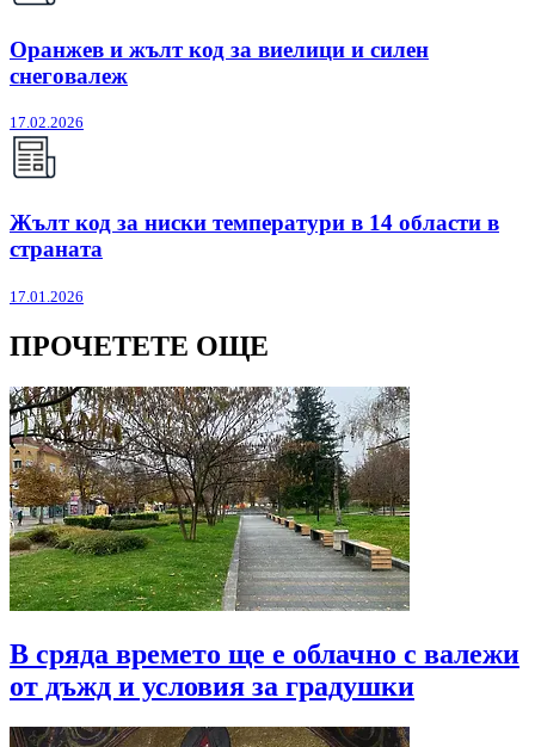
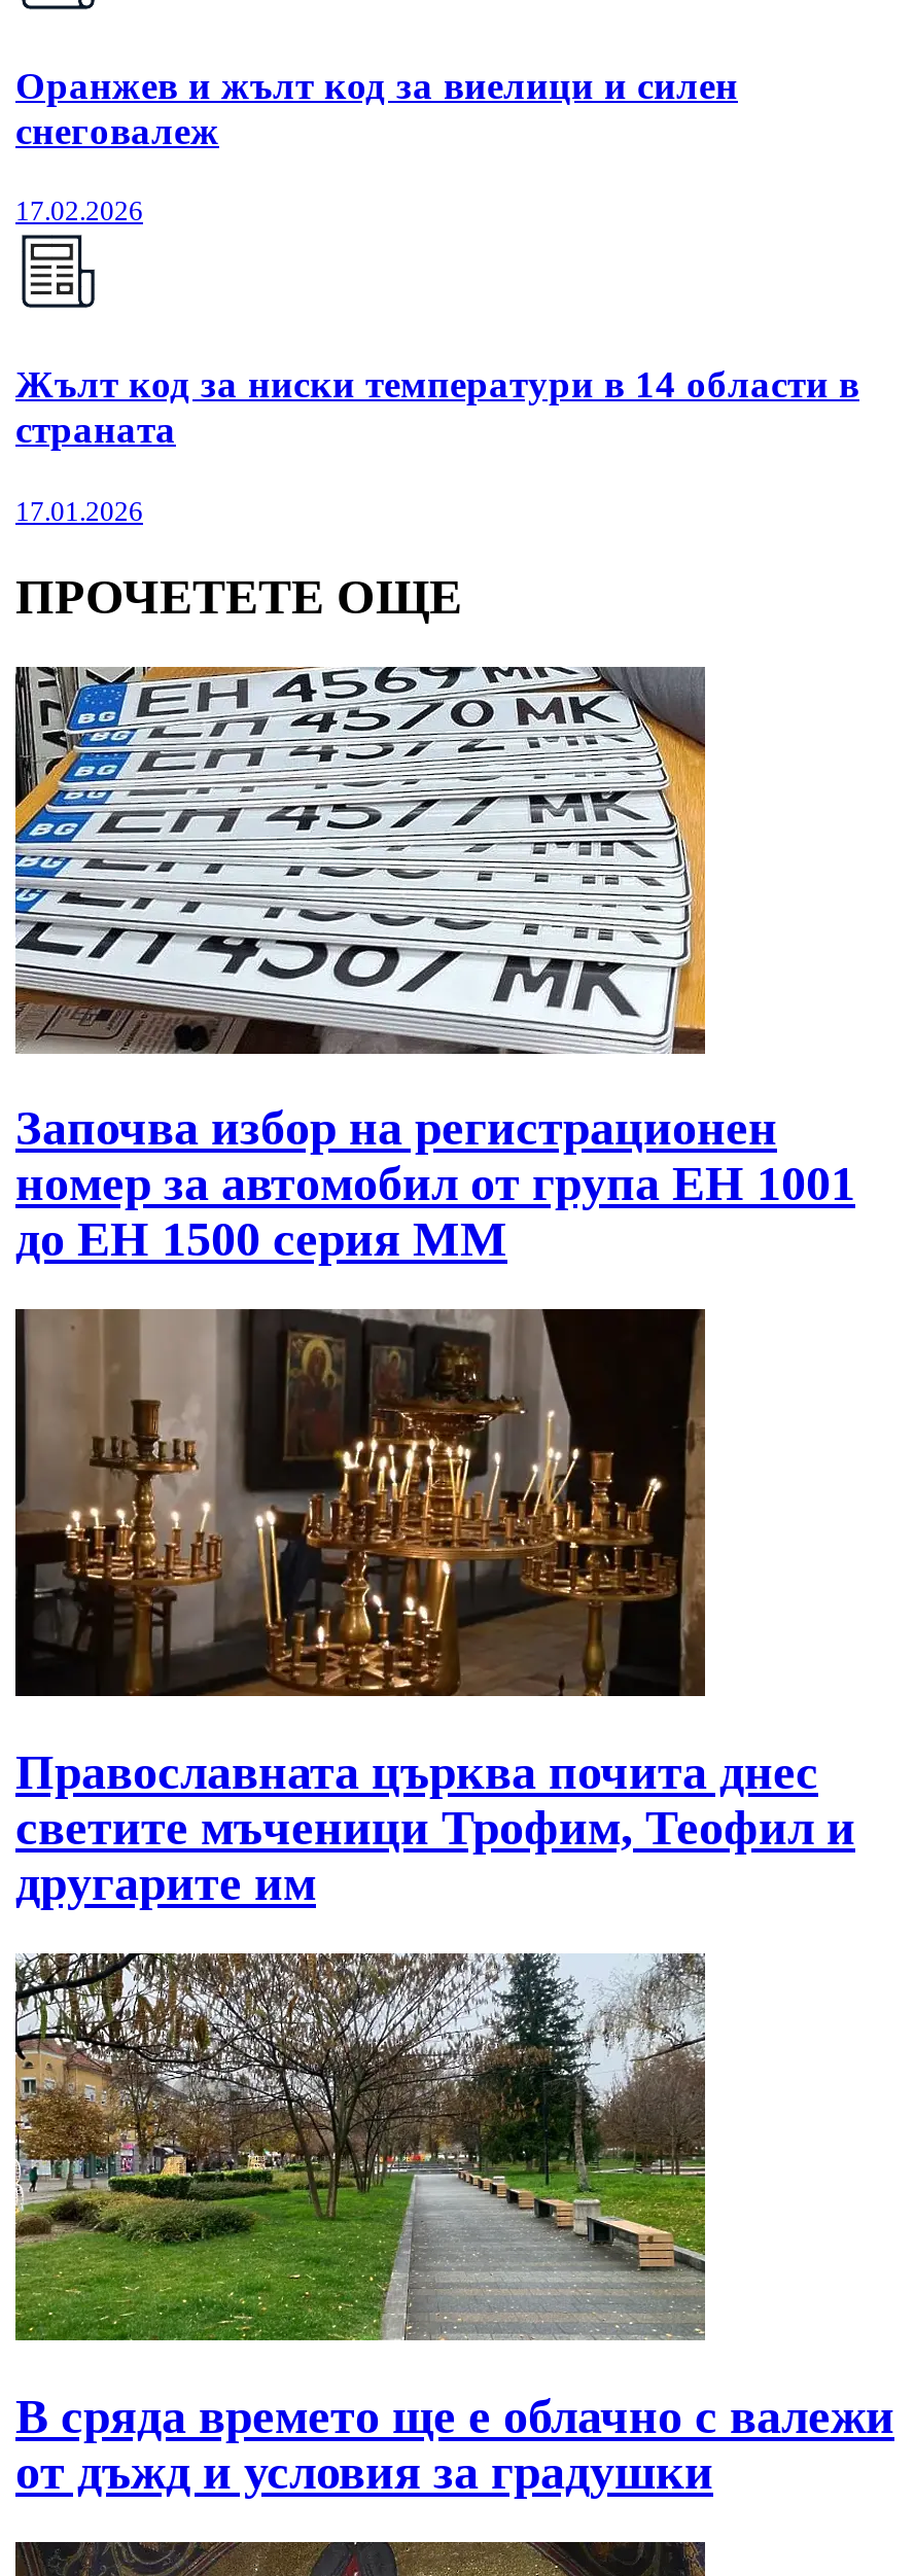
+ [image]
+ Започва избор на регистрационен
+ номер за автомобил от група ЕН 1001
+ до EH 1500 серия MМ

+ [image]
+ Православната църква почита днес
+ светите мъченици Трофим, Теофил и
+ другарите им
